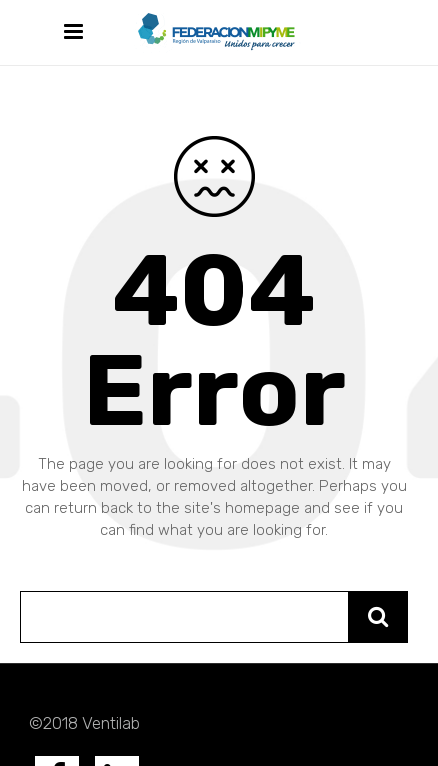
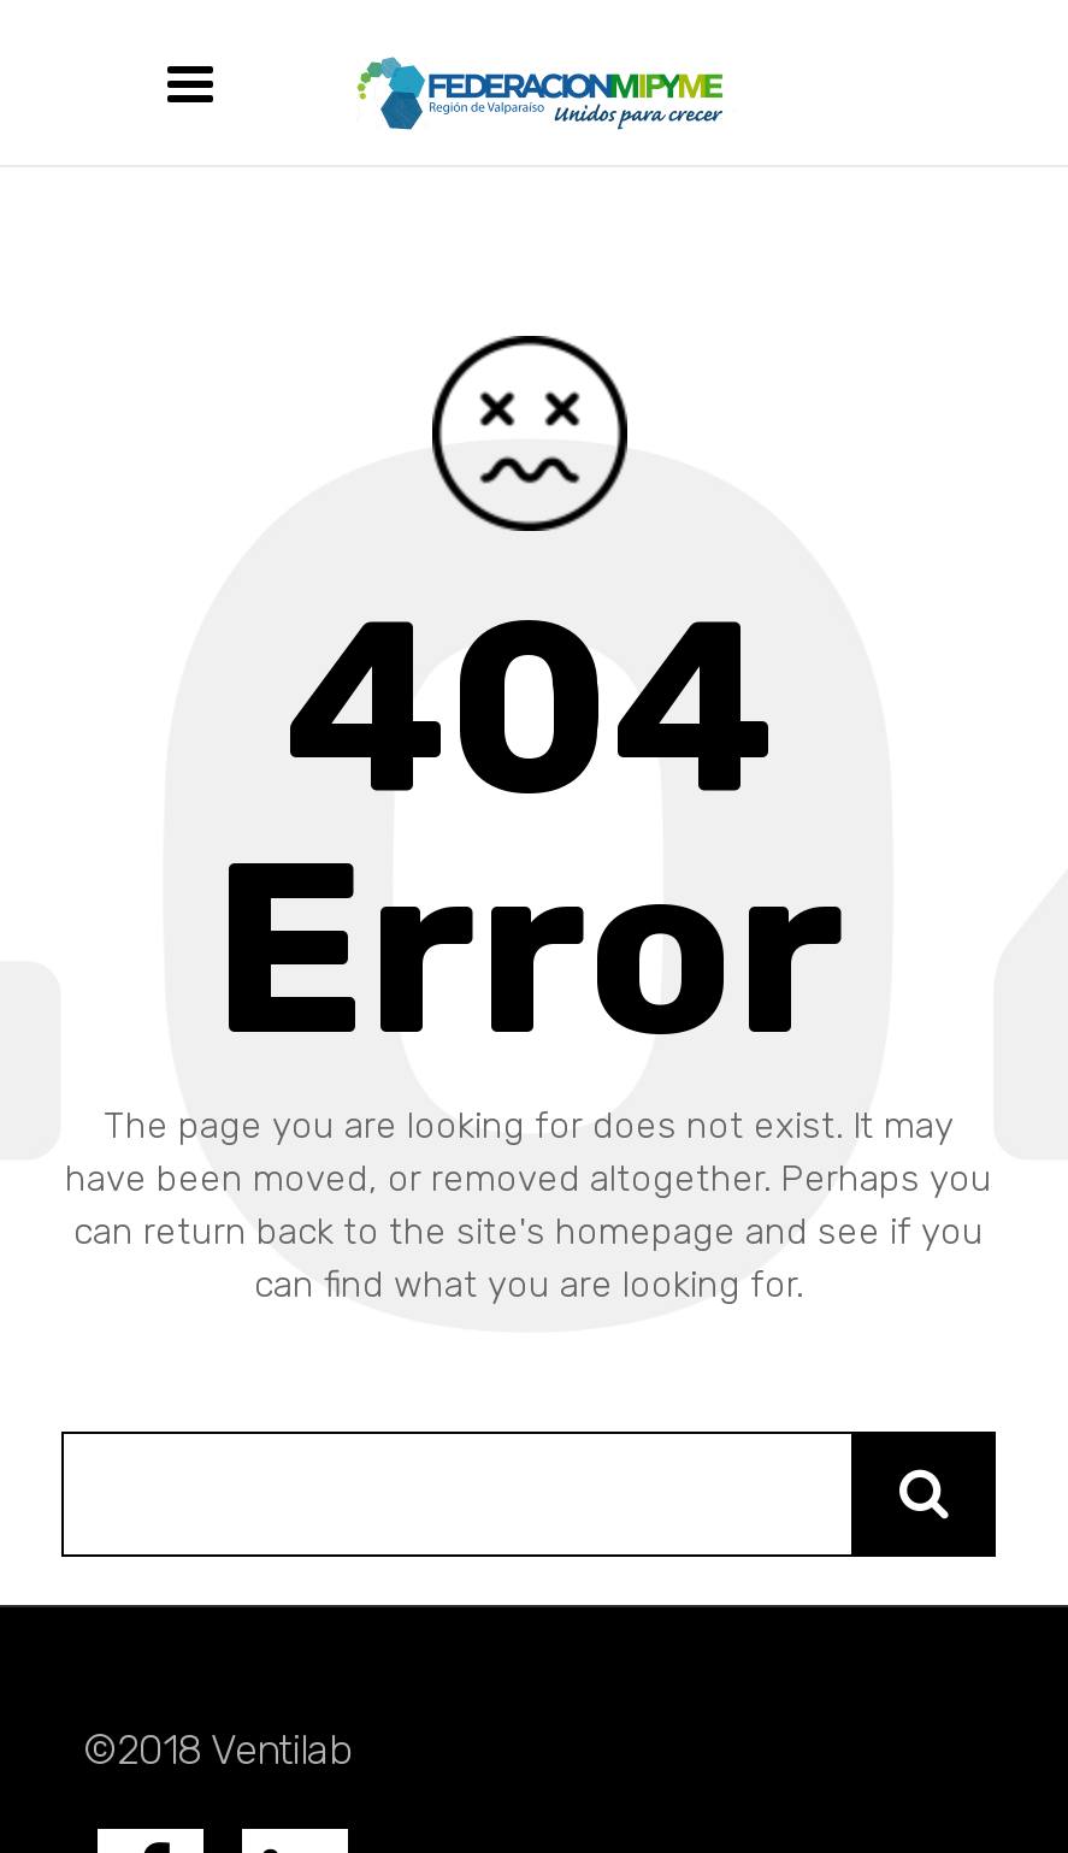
- [image]
+ [image]
